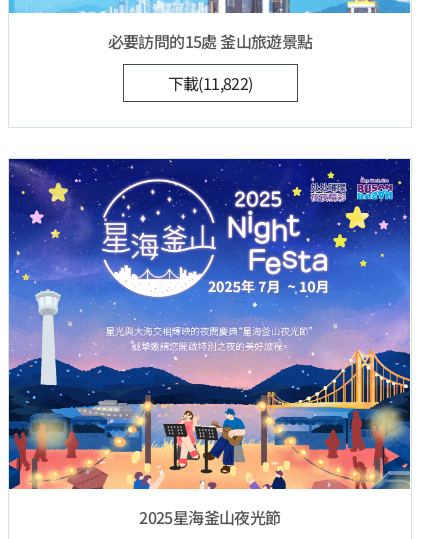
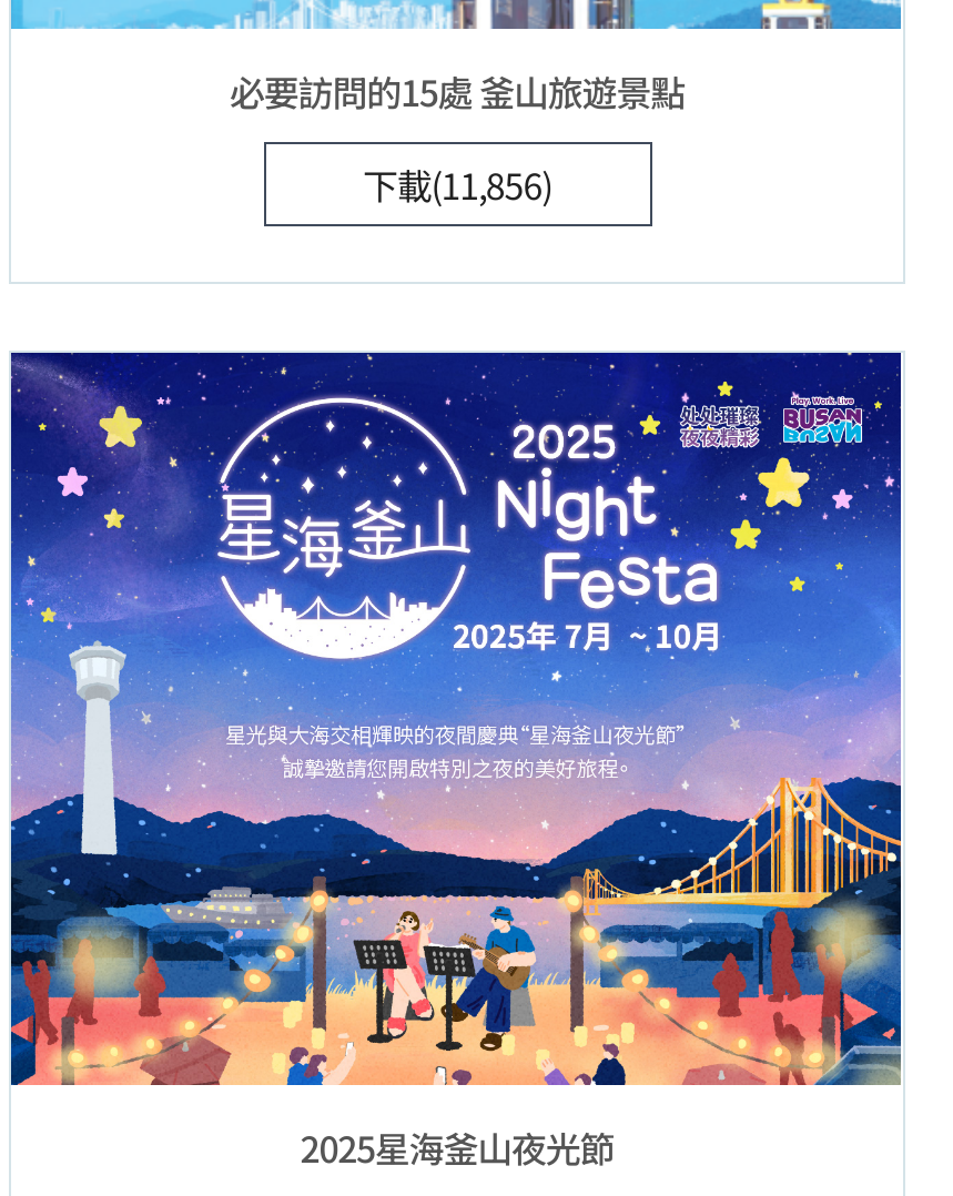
- 下載(11,822)
+ 下載(11,856)
